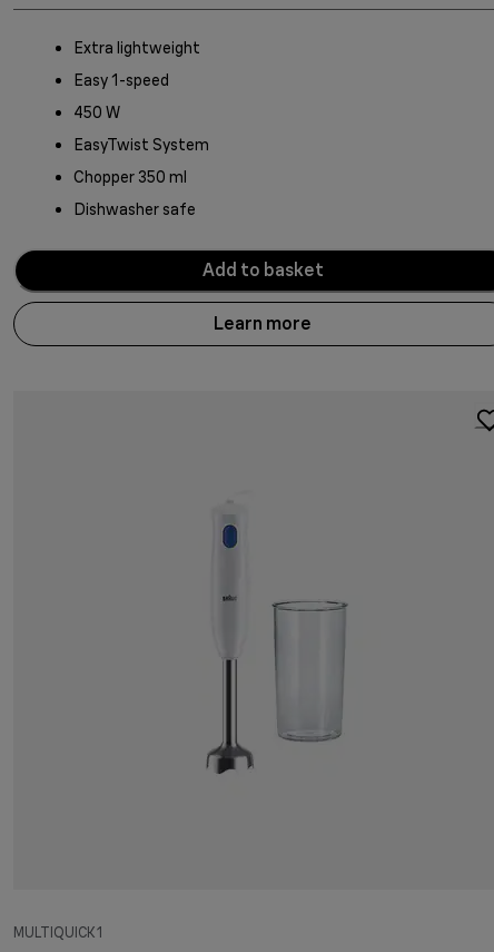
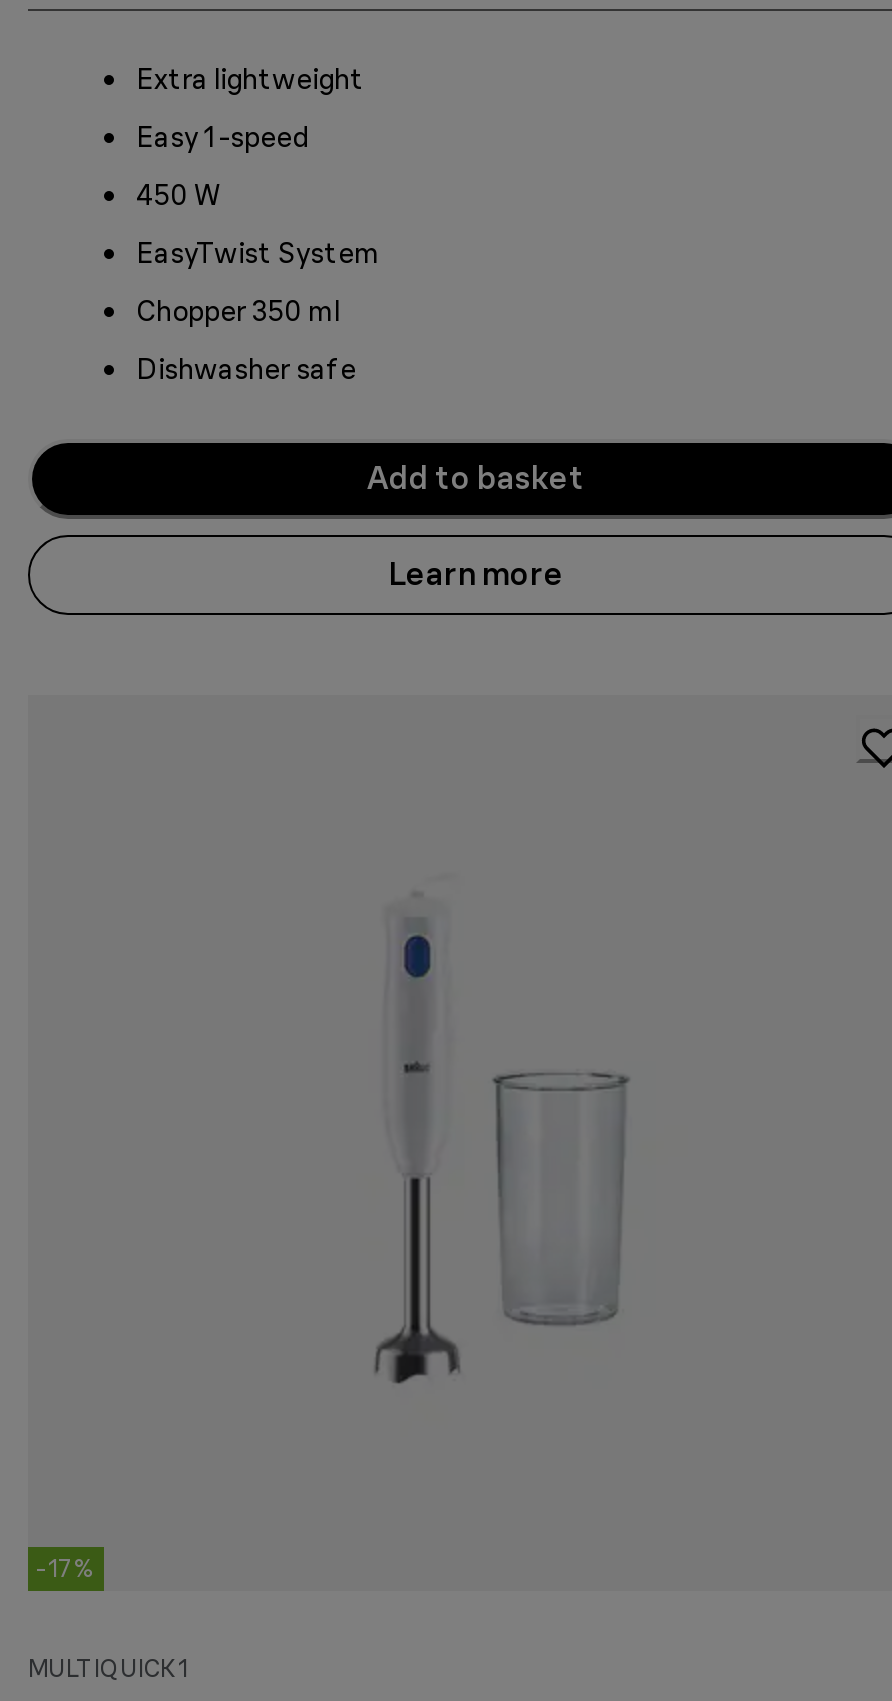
+ -17%
